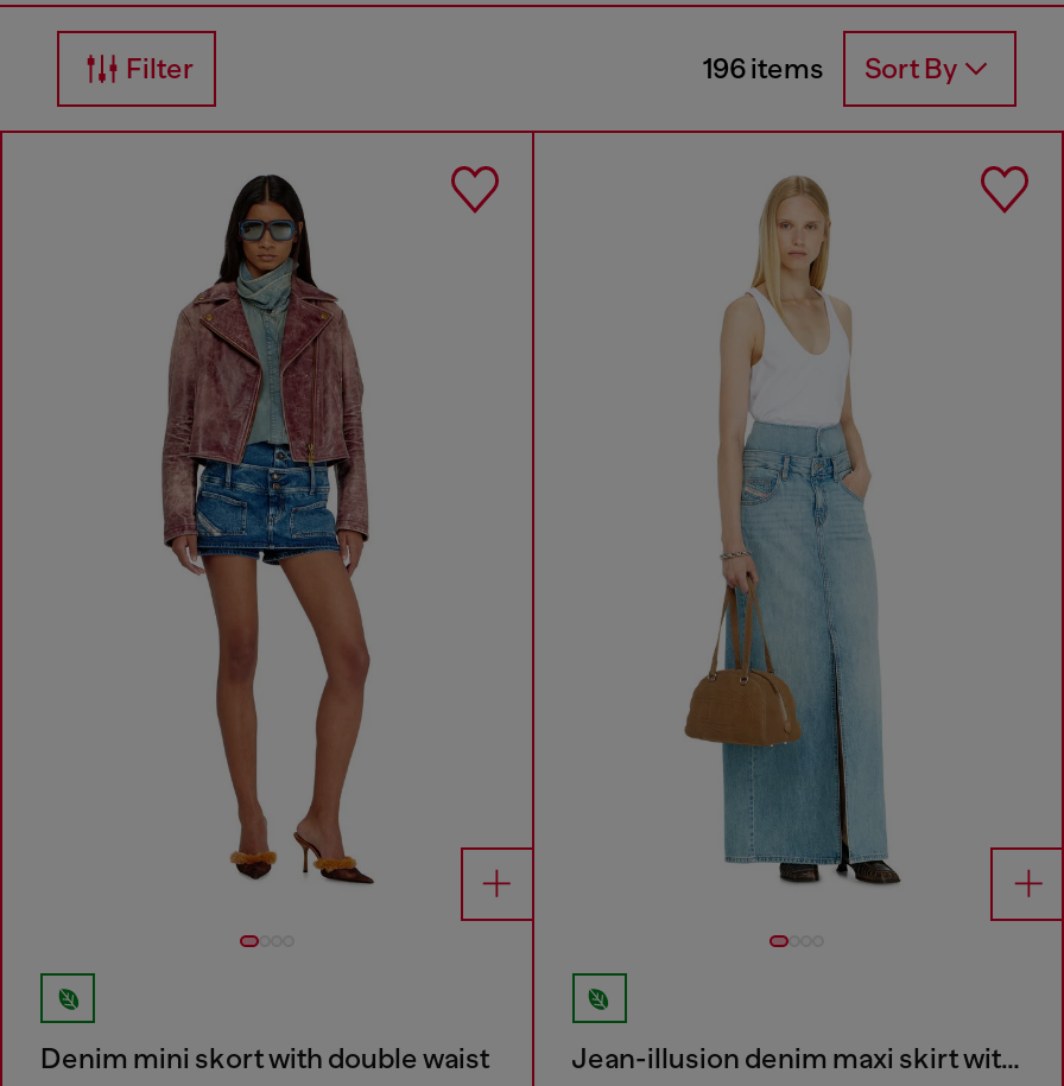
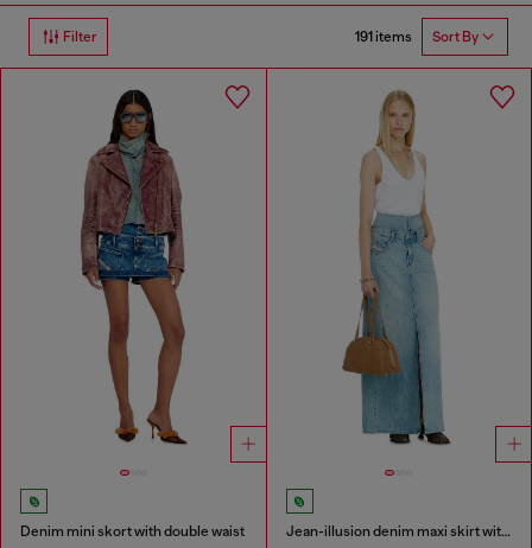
- 196 items Sort By
+ 191 items Sort By
